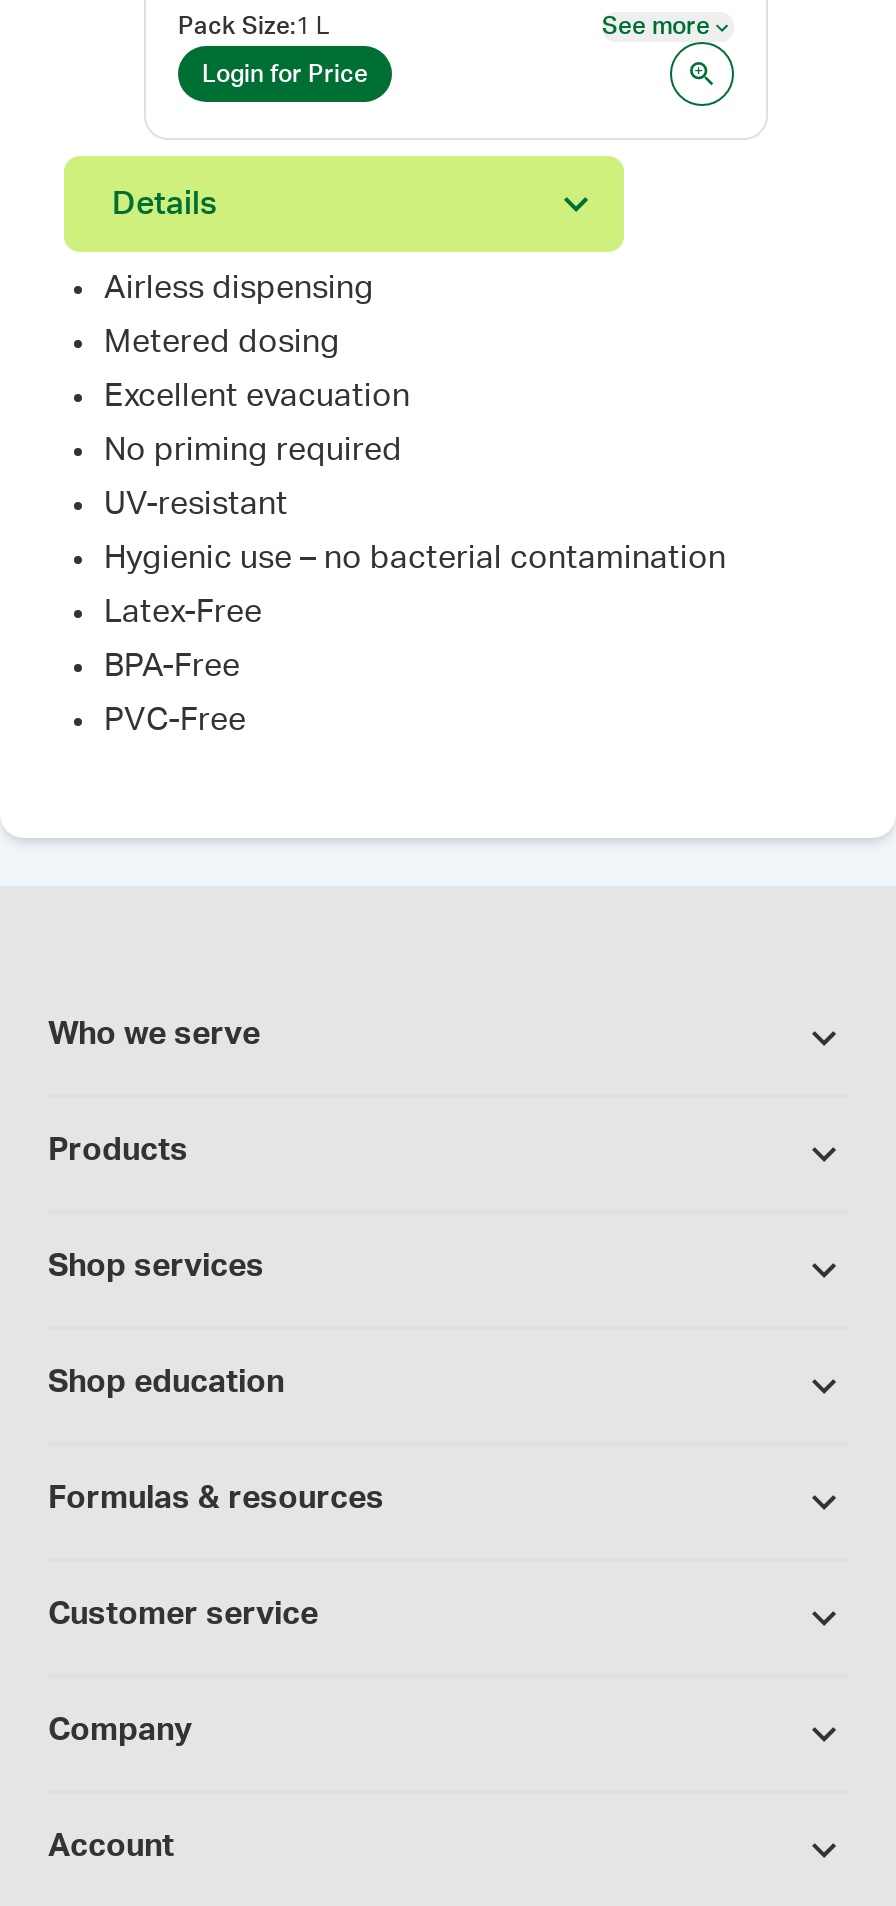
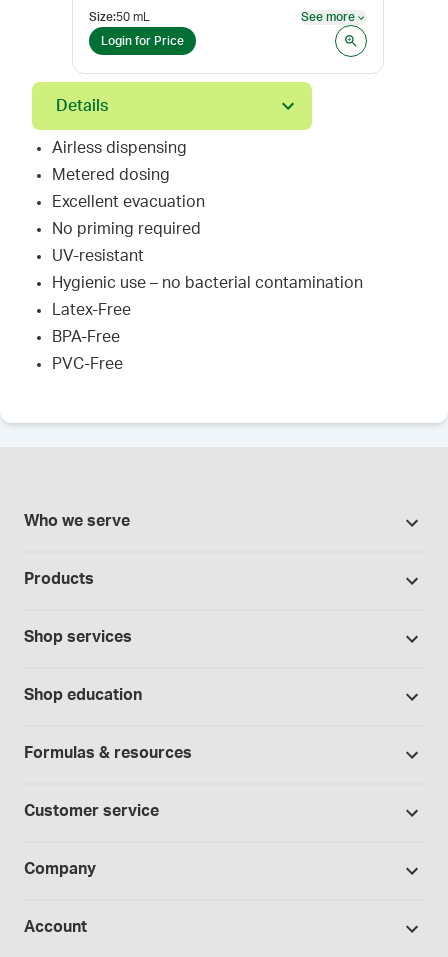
- Pack Size:1 L
+ Size:50 mL
